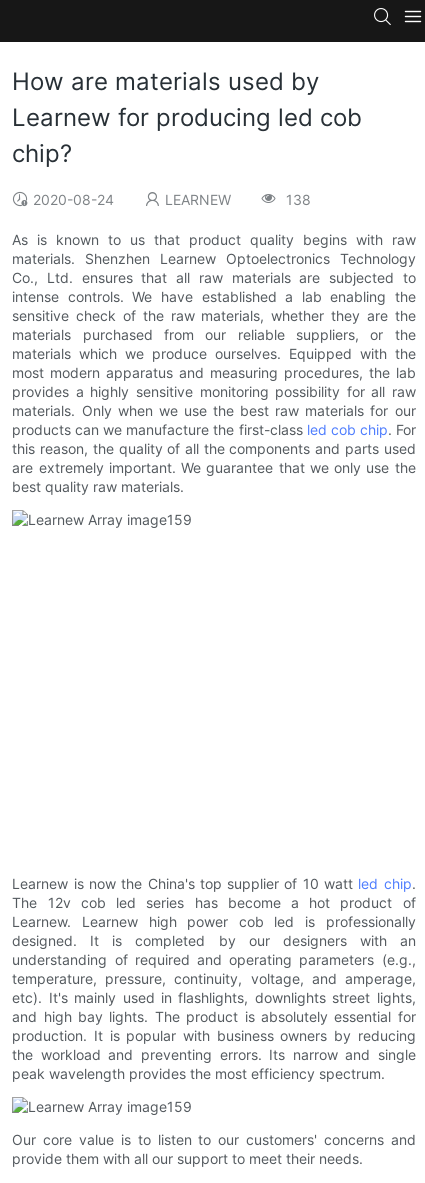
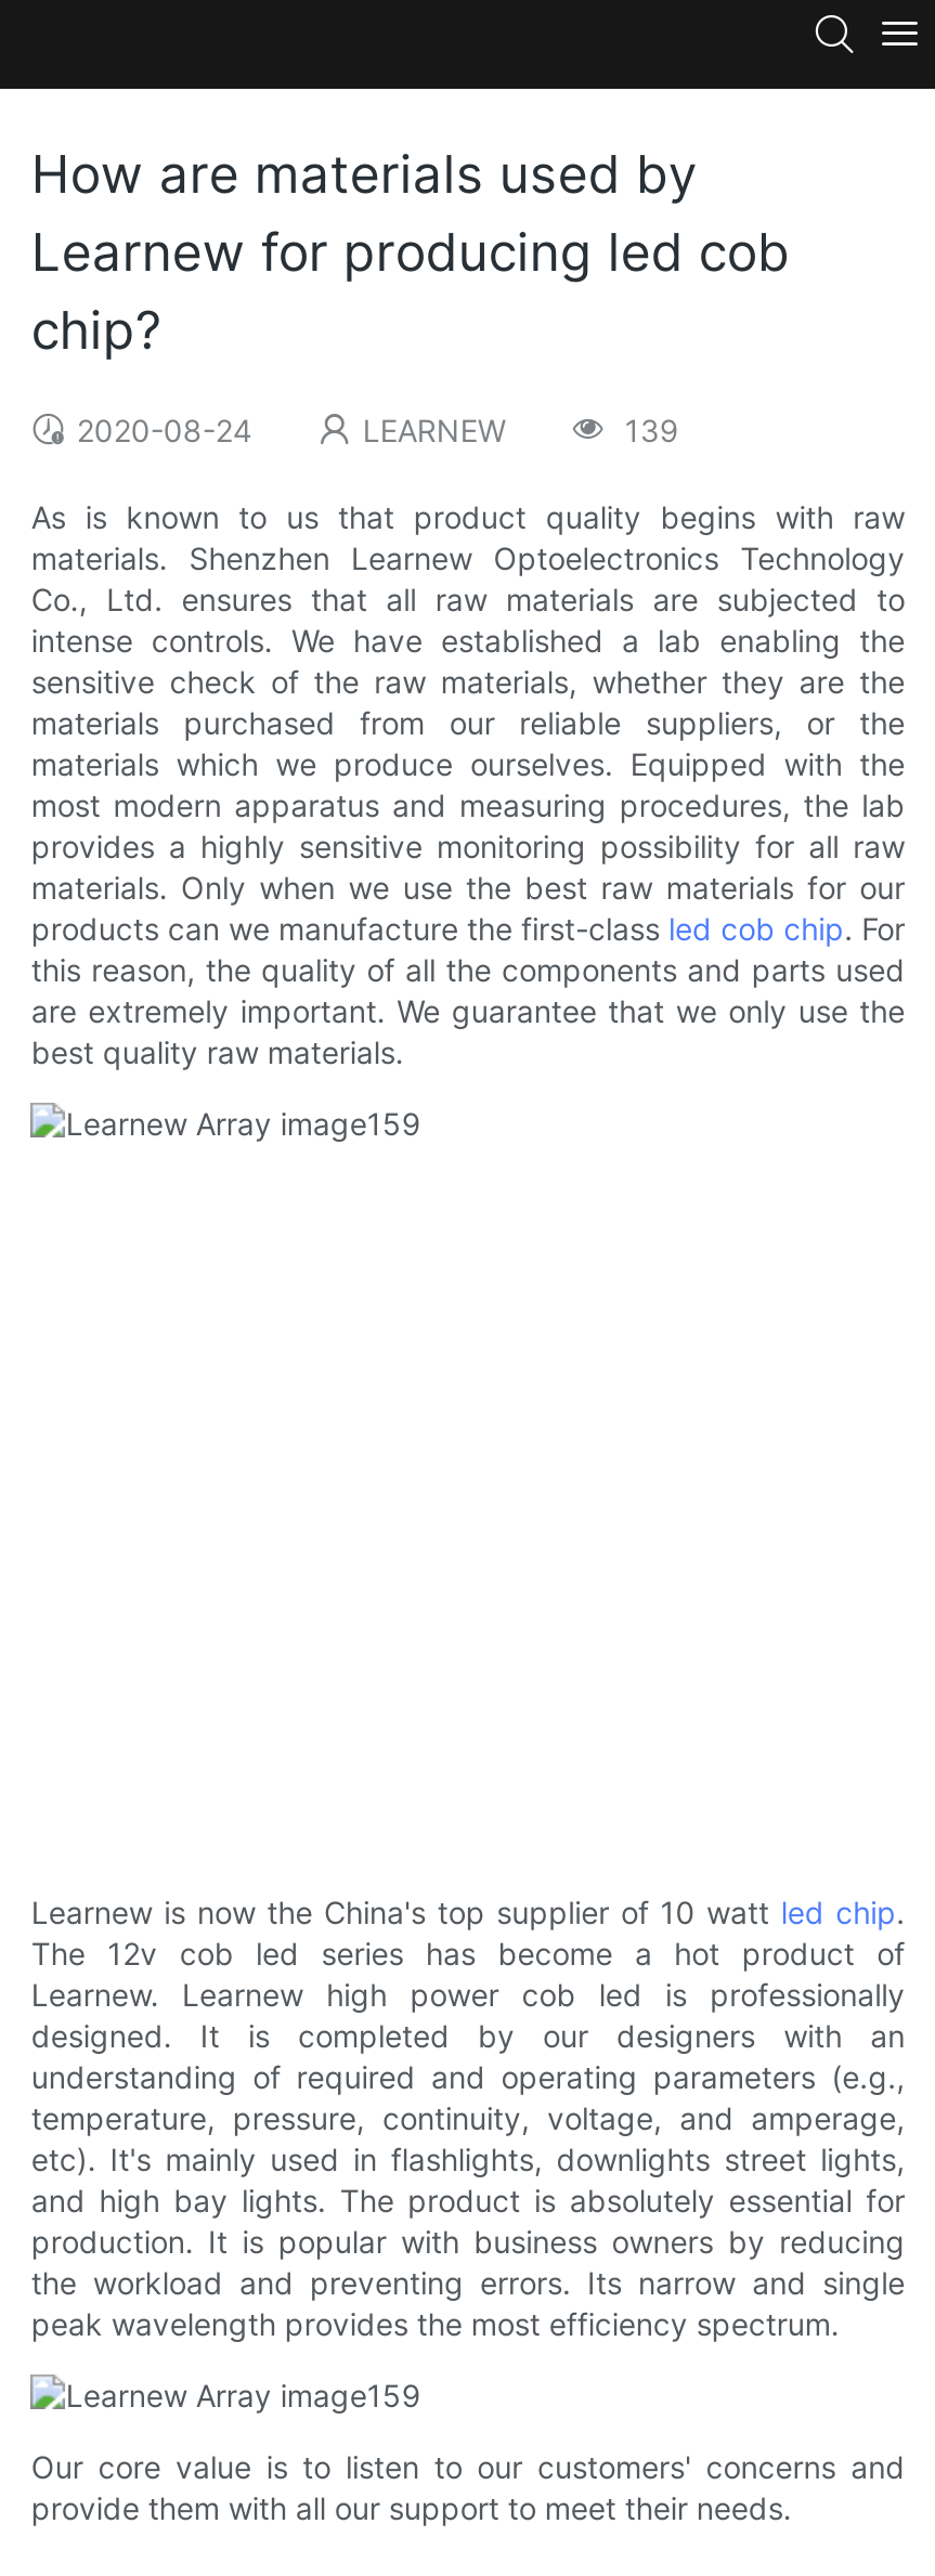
- 138
+ 139
